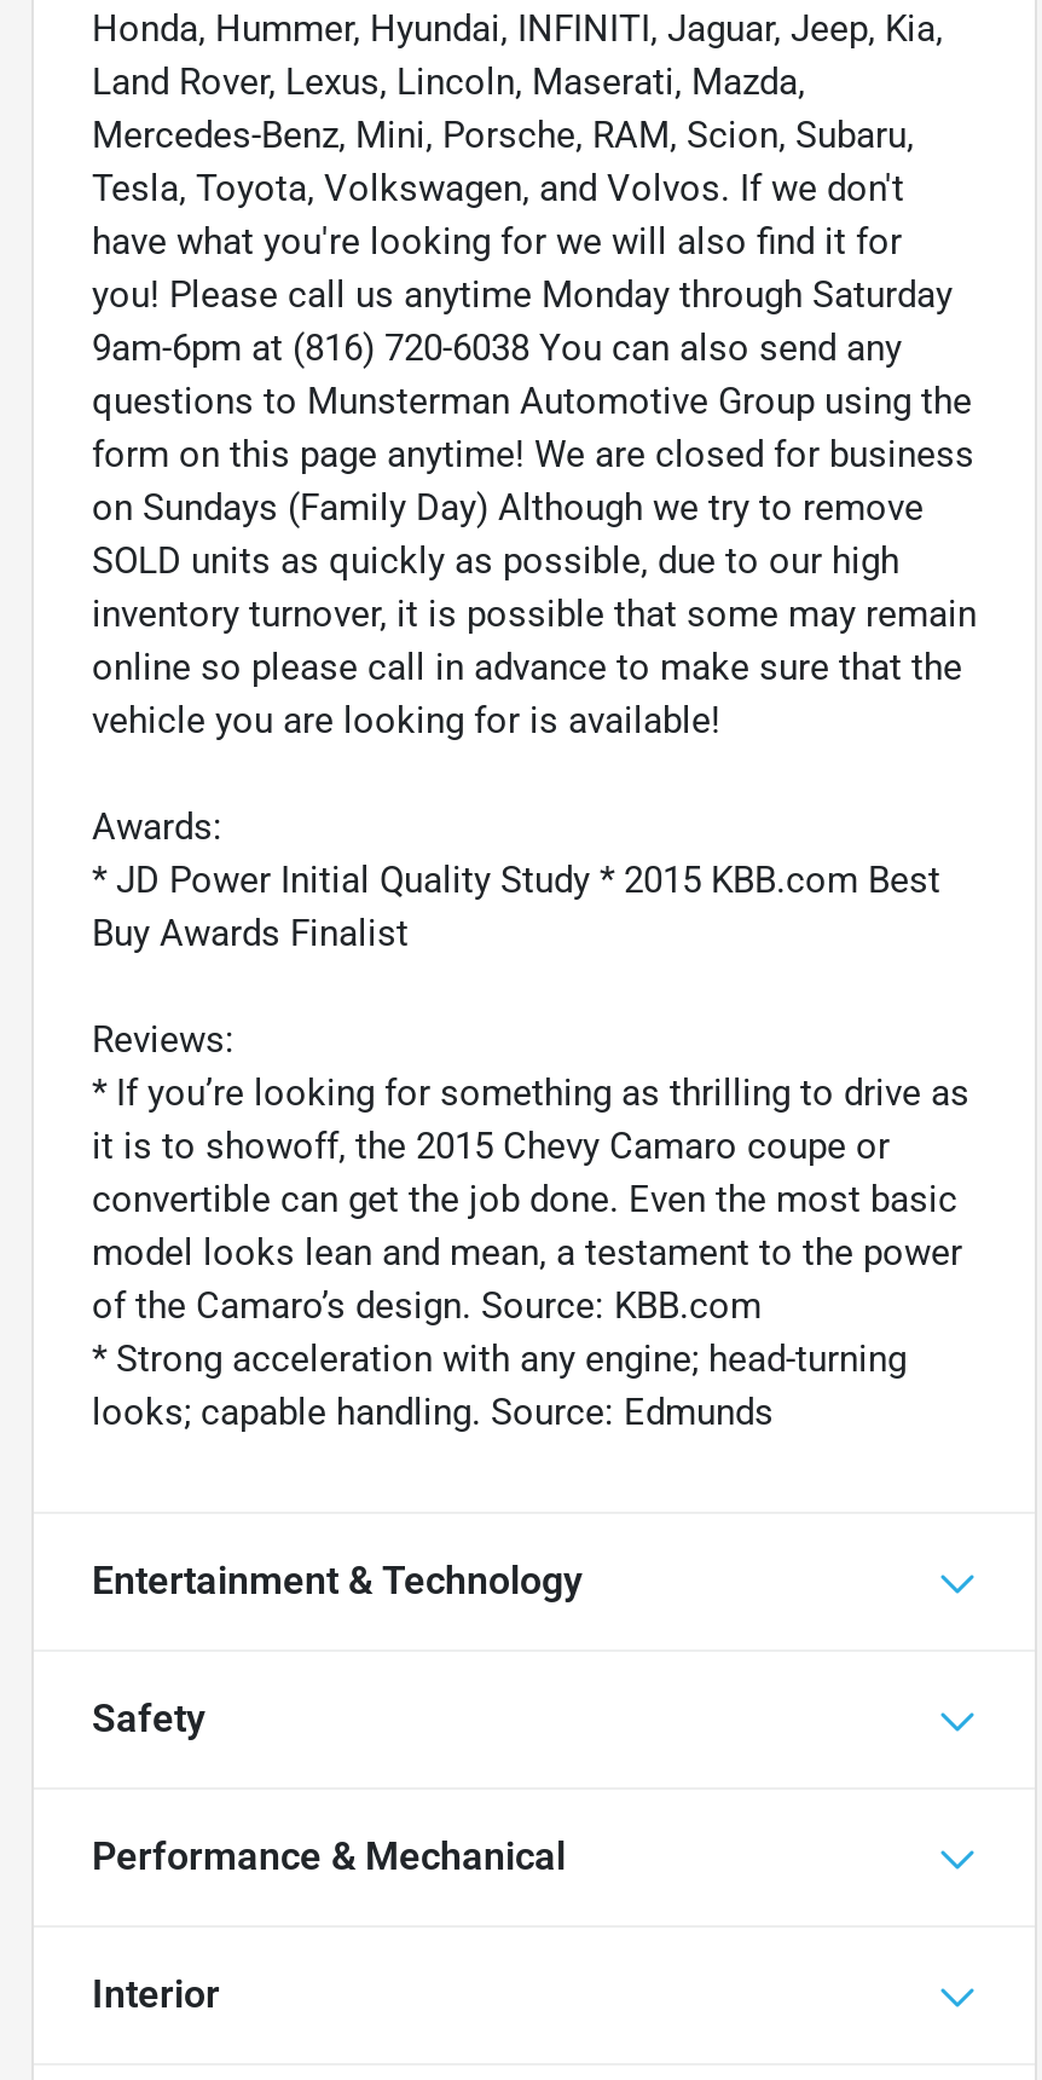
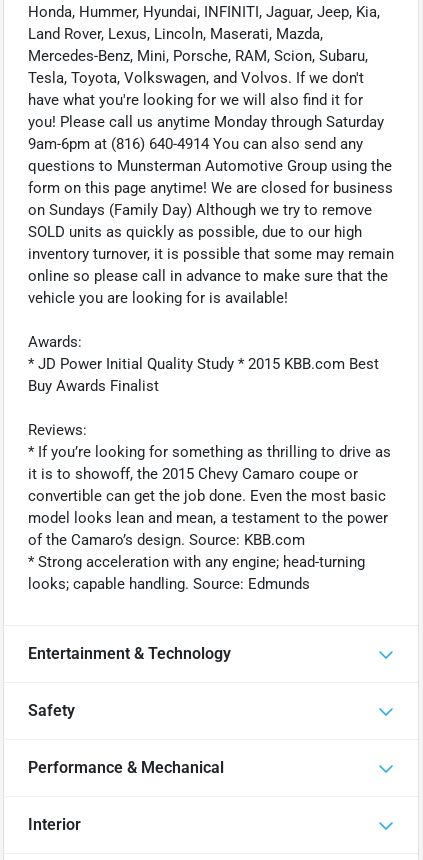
- 9am-6pm at (816) 720-6038 You can also send any
+ 9am-6pm at (816) 640-4914 You can also send any
